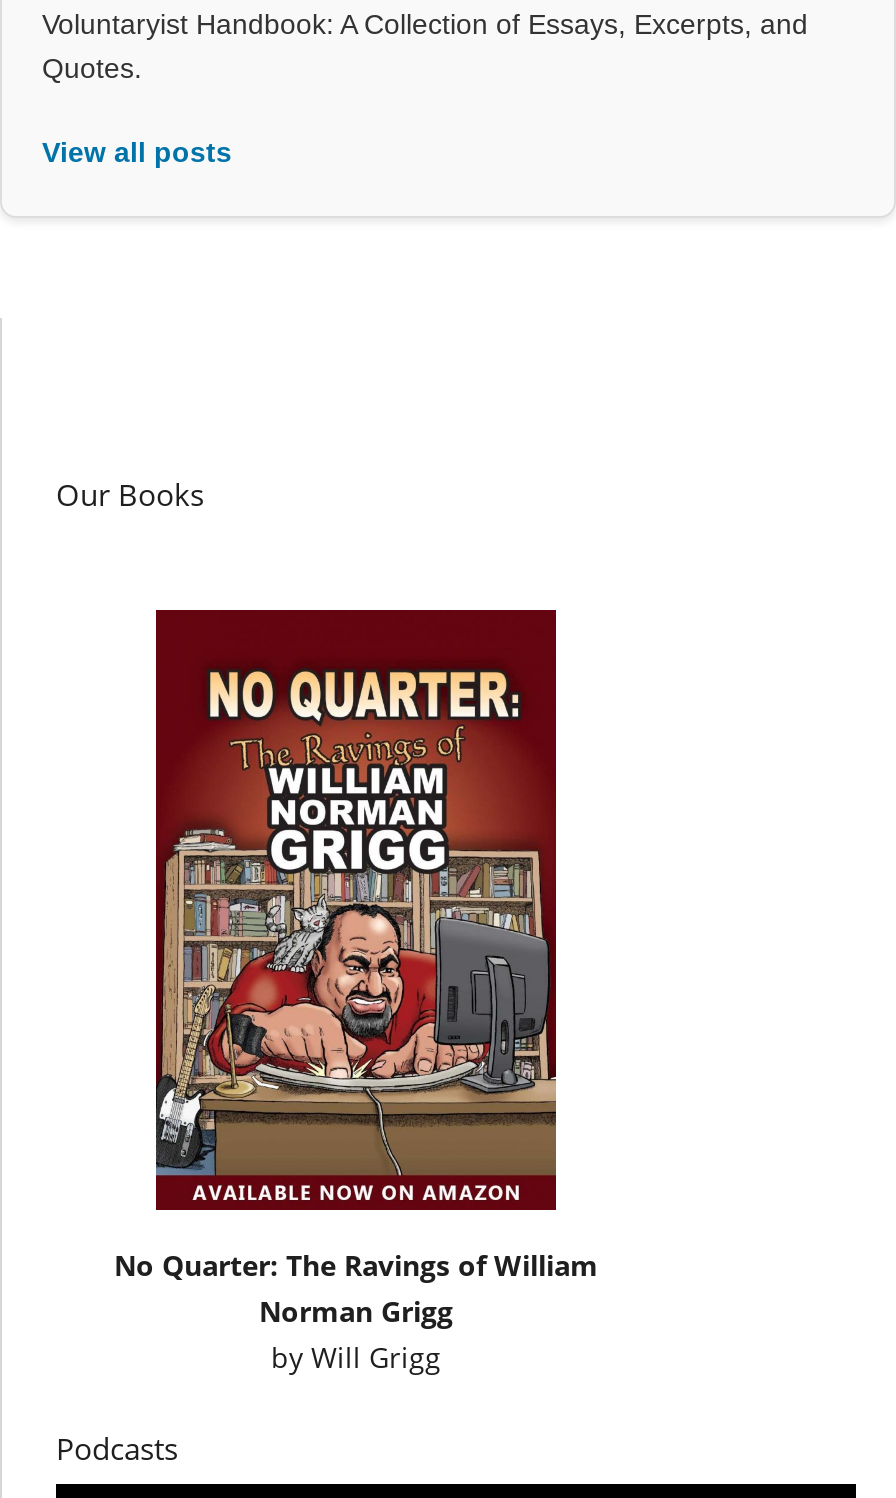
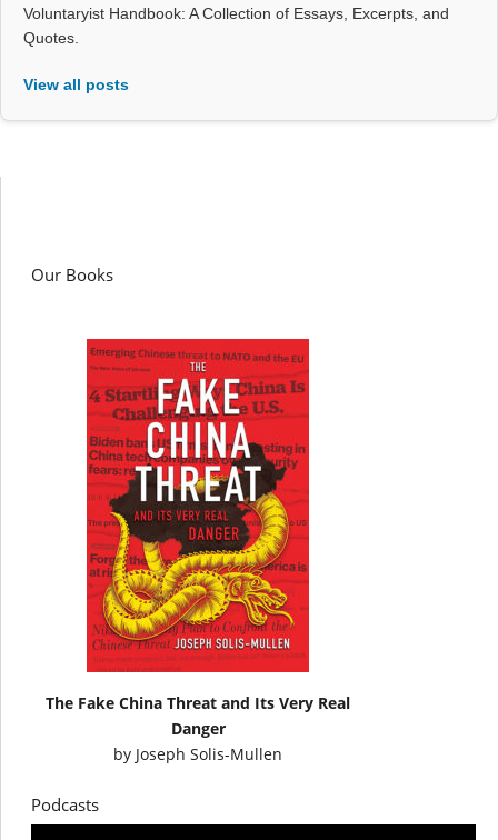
- [image]
- No Quarter: The Ravings of William
- Norman Grigg
- by Will Grigg
+ [image]
+ The Fake China Threat and Its Very Real
+ Danger
+ by Joseph Solis-Mullen
